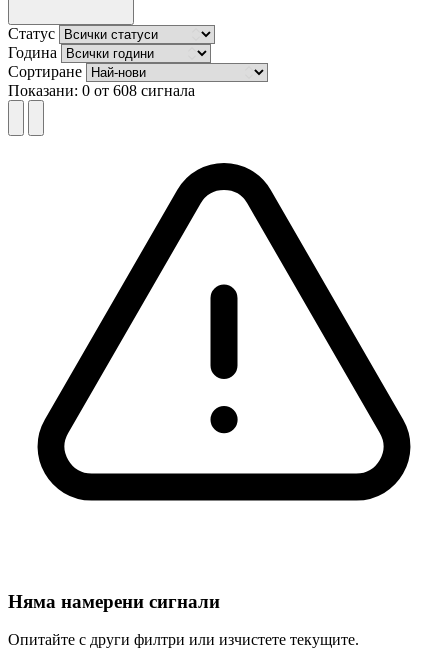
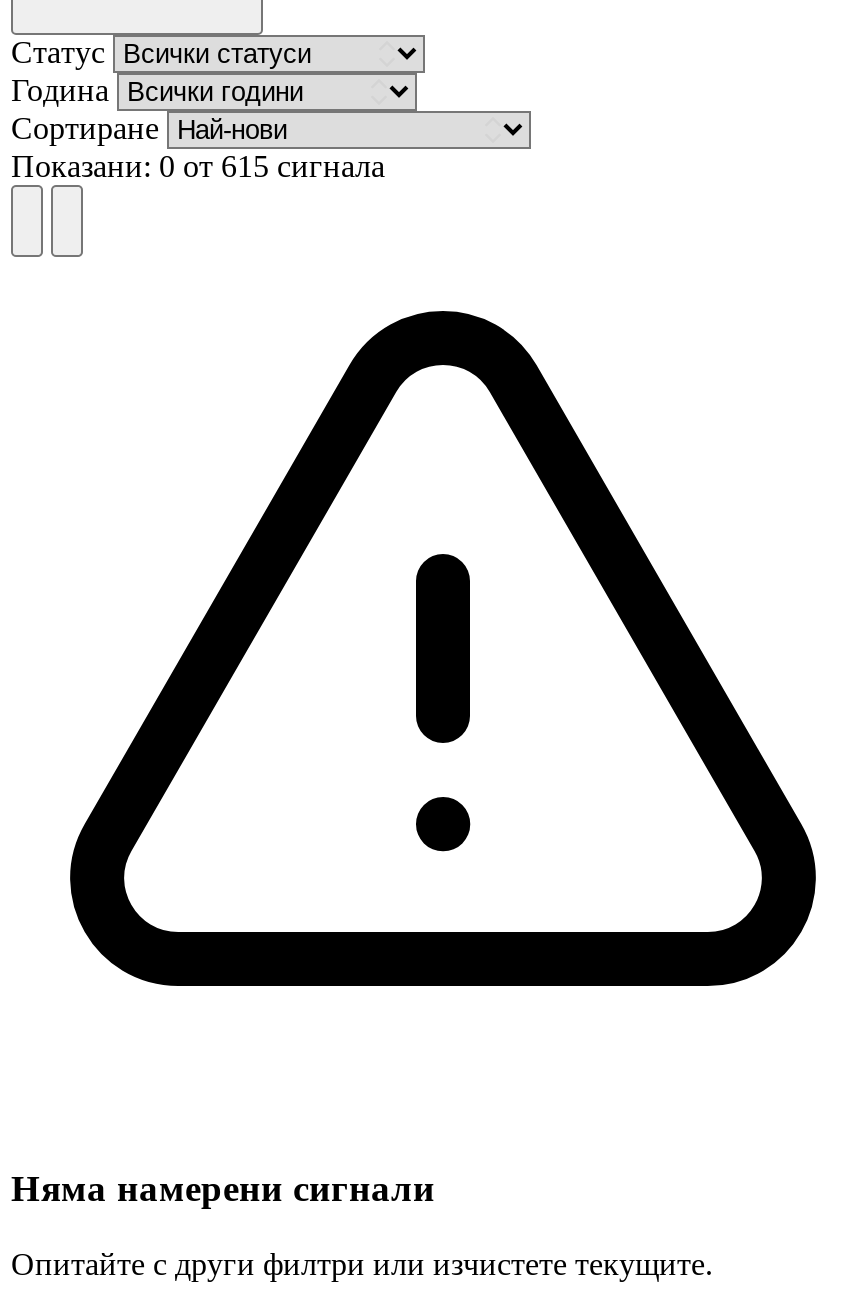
- Показани: 0 от 608сигнала
+ Показани: 0 от 615сигнала
